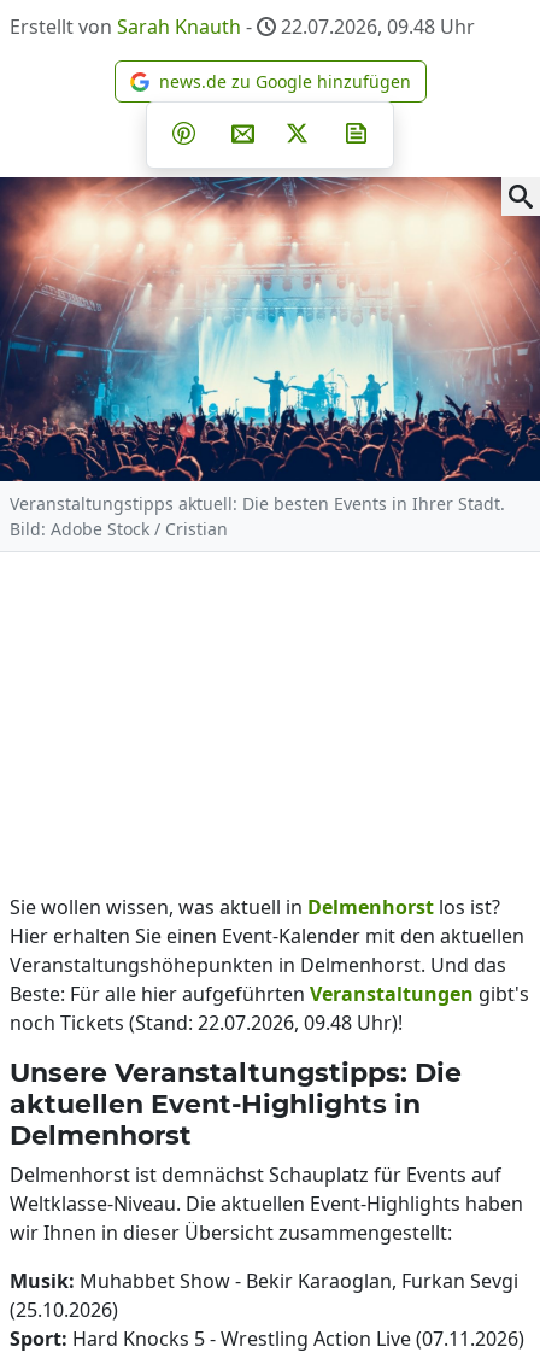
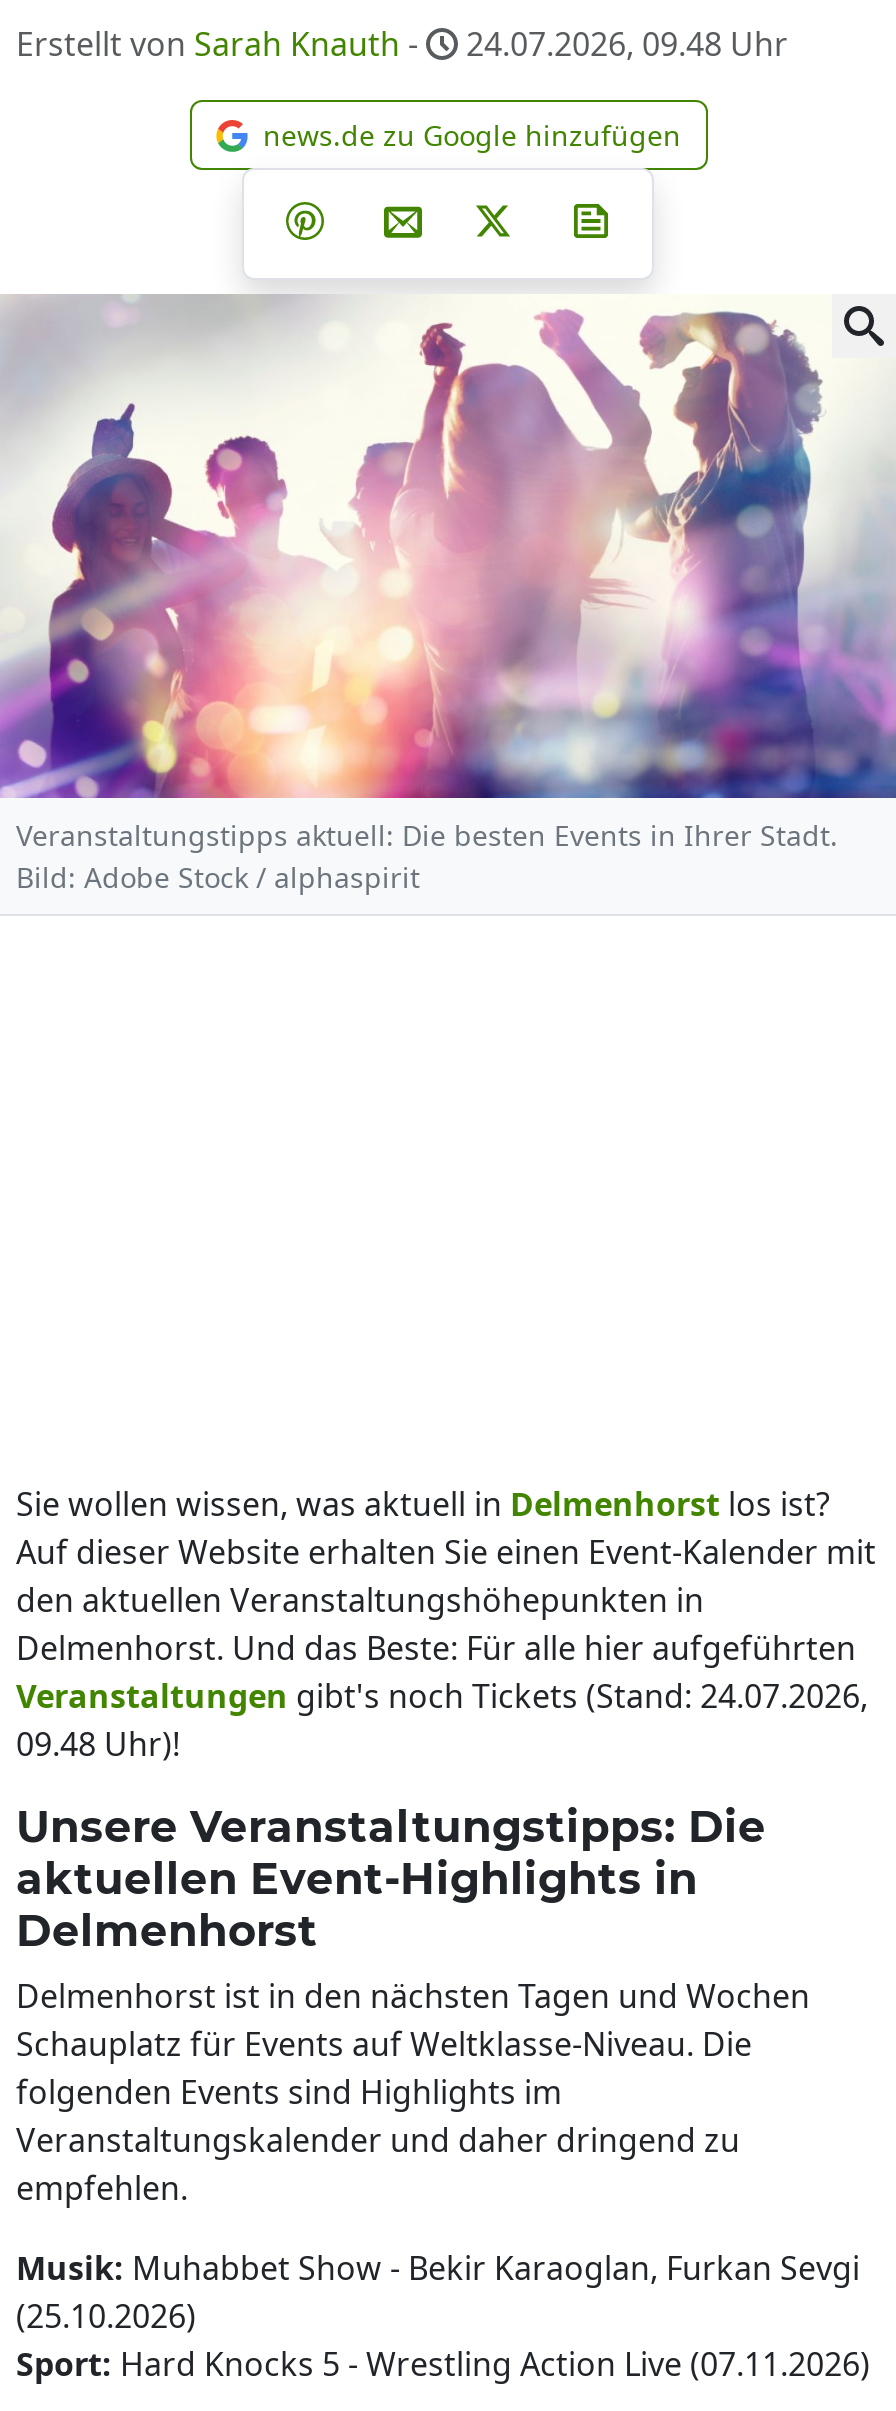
- Erstellt von Sarah Knauth - 22.07.2026, 09.48 Uhr
+ Erstellt von Sarah Knauth - 24.07.2026, 09.48 Uhr

- [image]
- Bild: Adobe Stock / Cristian
+ [image]
+ Bild: Adobe Stock / alphaspirit

- Hier erhalten Sie einen Event-Kalender mit den aktuellen
- Veranstaltungshöhepunkten in Delmenhorst. Und das
- Beste: Für alle hier aufgeführten Veranstaltungen gibt's
- noch Tickets (Stand: 22.07.2026, 09.48 Uhr)!
+ Auf dieser Website erhalten Sie einen Event-Kalender mit
+ den aktuellen Veranstaltungshöhepunkten in
+ Delmenhorst. Und das Beste: Für alle hier aufgeführten
+ Veranstaltungen gibt's noch Tickets (Stand: 24.07.2026,
+ 09.48 Uhr)!

- Delmenhorst ist demnächst Schauplatz für Events auf
- Weltklasse-Niveau. Die aktuellen Event-Highlights haben
- wir Ihnen in dieser Übersicht zusammengestellt:
+ Delmenhorst ist in den nächsten Tagen und Wochen
+ Schauplatz für Events auf Weltklasse-Niveau. Die
+ folgenden Events sind Highlights im
+ Veranstaltungskalender und daher dringend zu
+ empfehlen.
